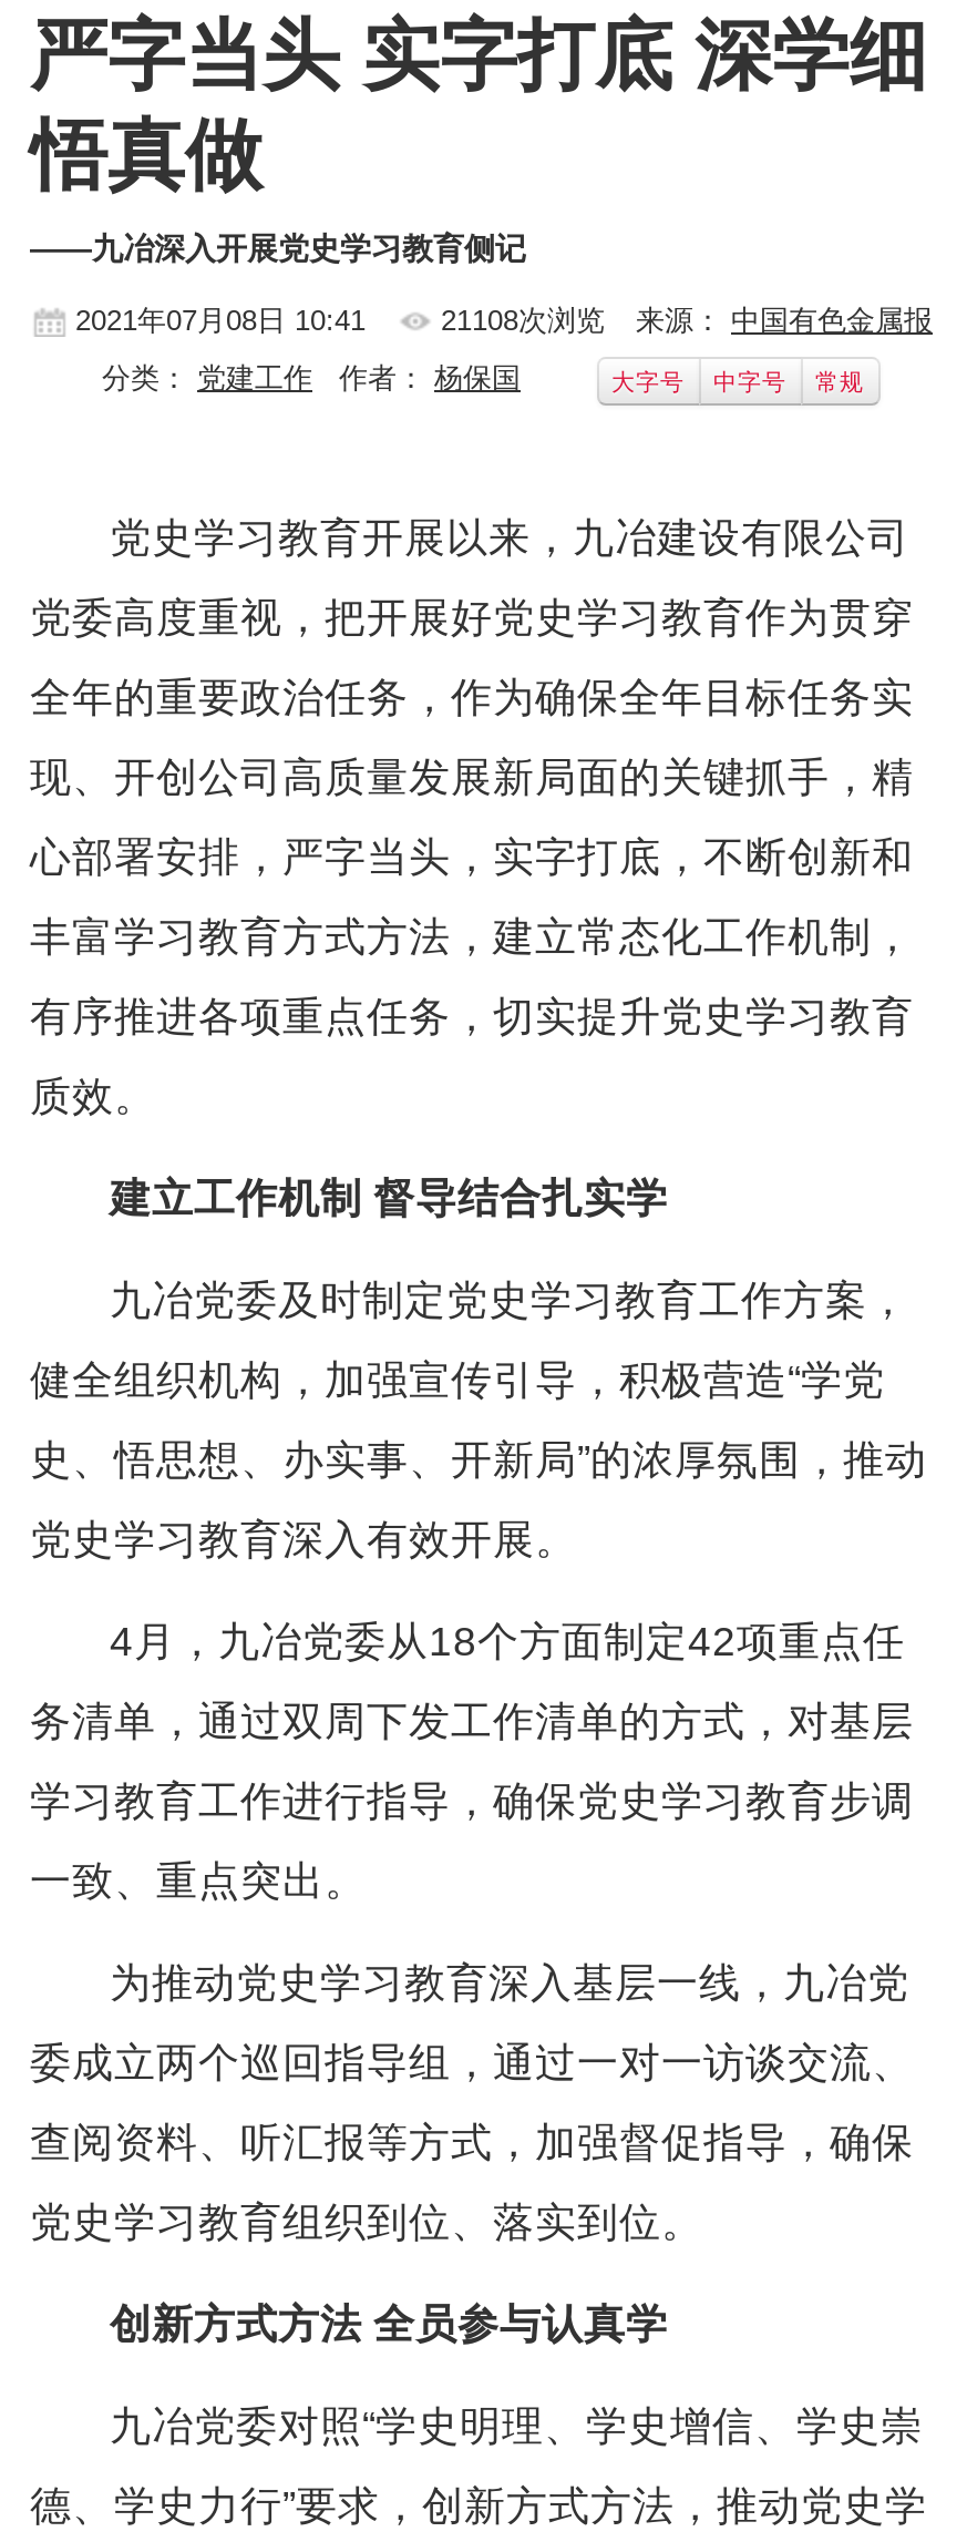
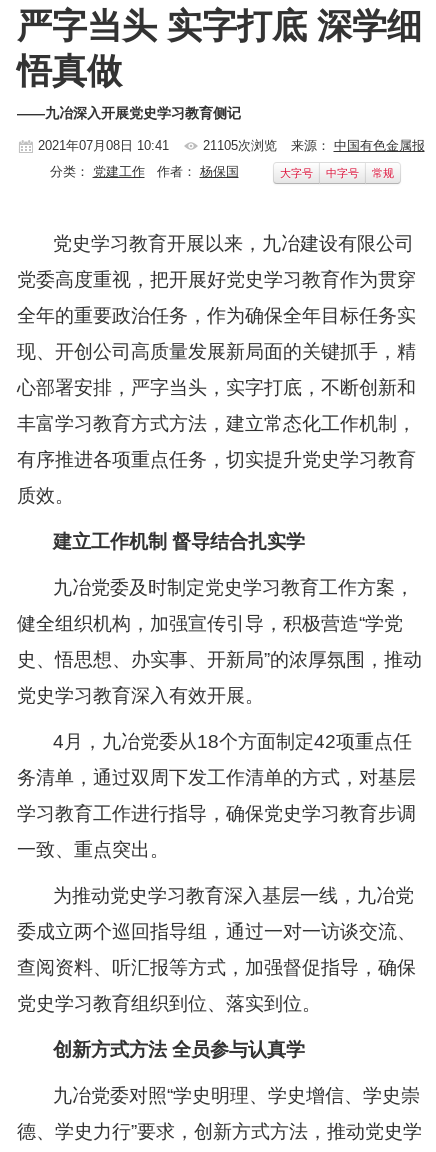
- 2021年07月08日 10:41 21108次浏览 来源：中国有色金属报
+ 2021年07月08日 10:41 21105次浏览 来源：中国有色金属报
